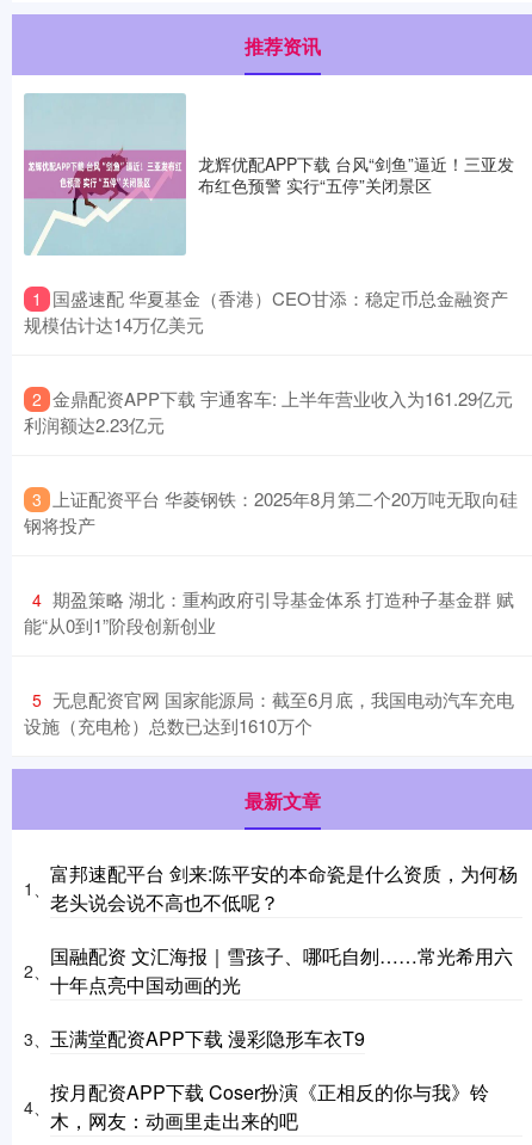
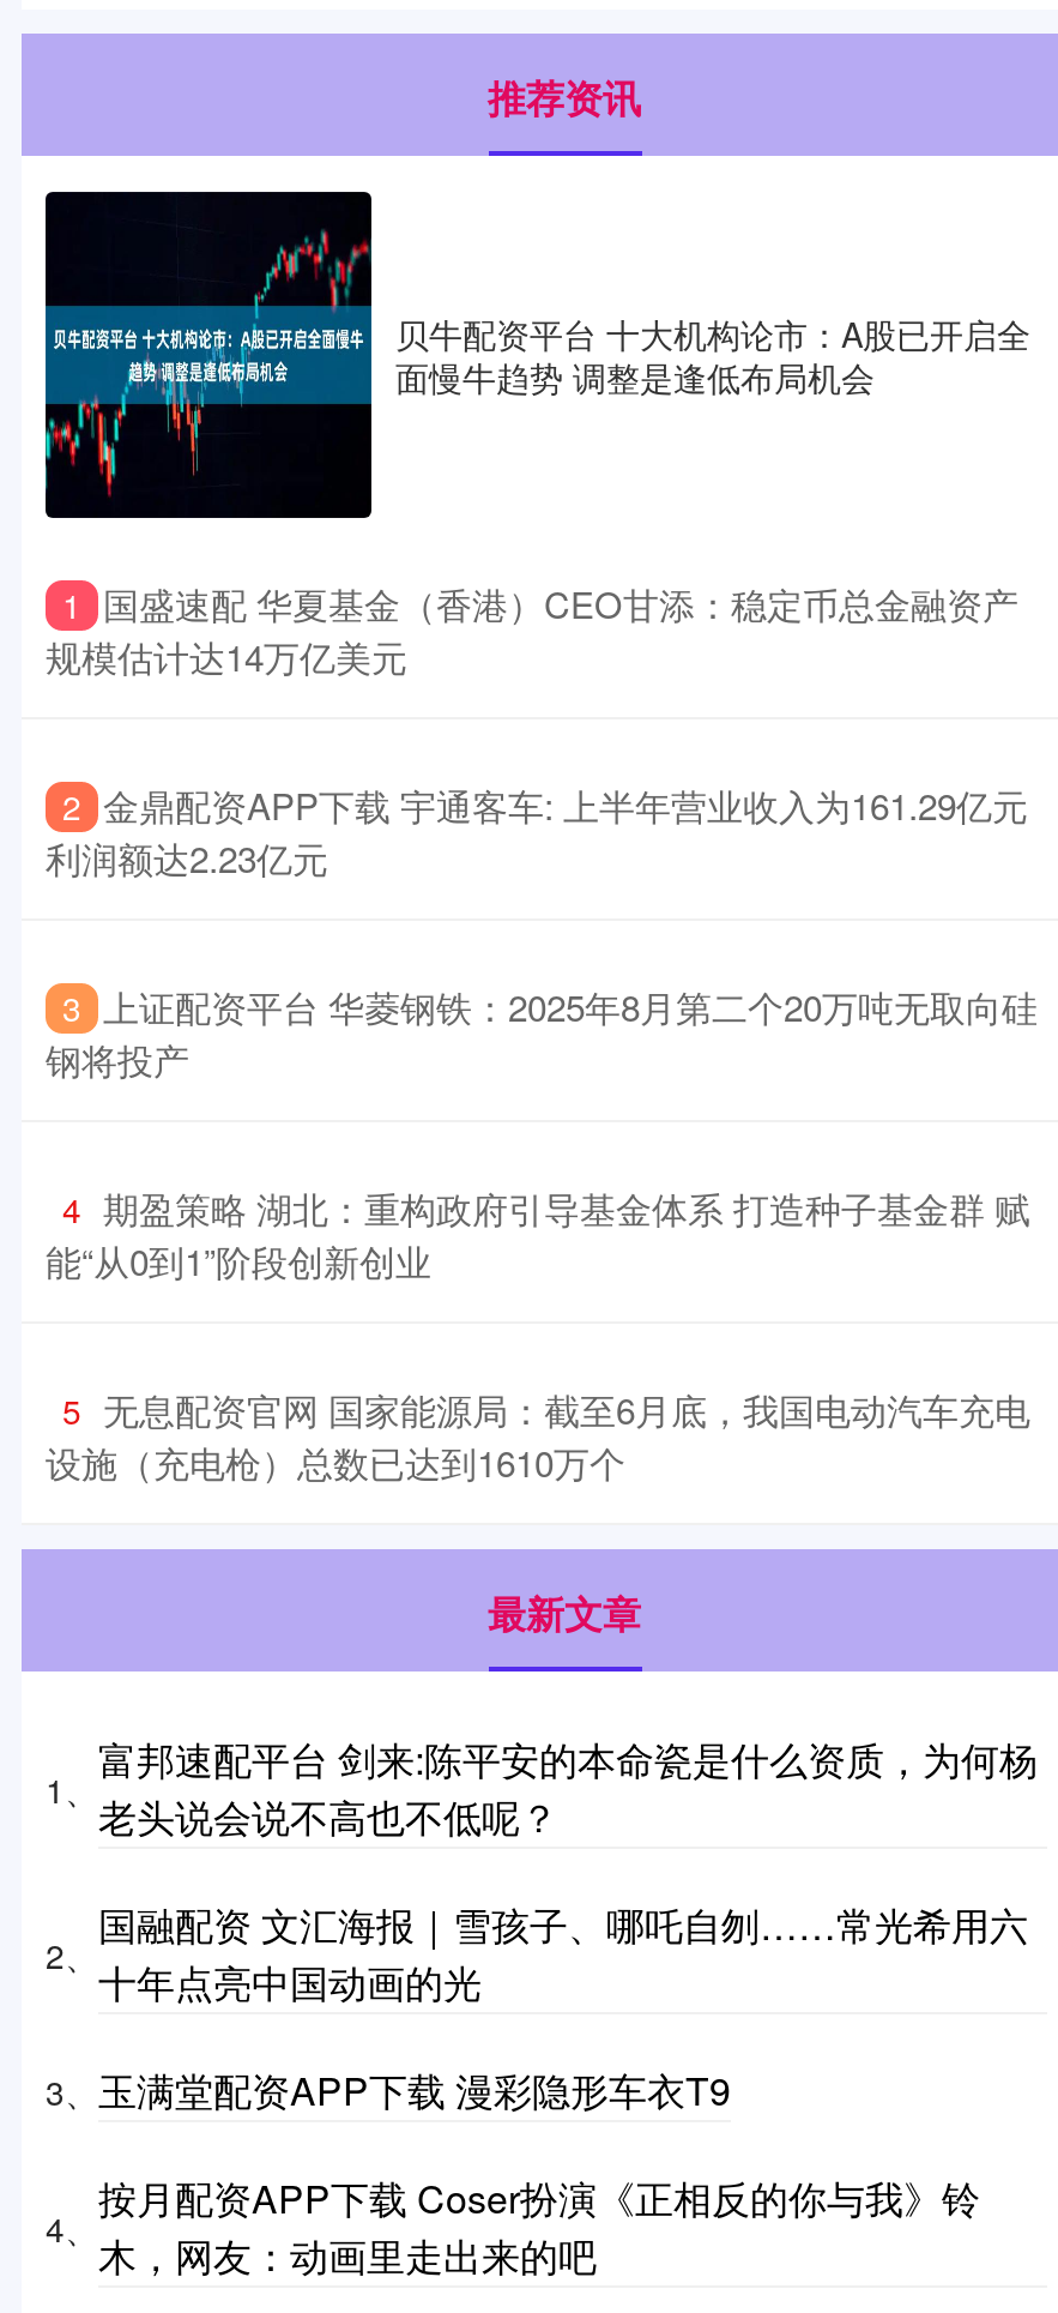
- [image]
- 龙辉优配APP下载 台风“剑鱼”逼近！三亚发
- 布红色预警 实行“五停”关闭景区
+ [image]
+ 贝牛配资平台 十大机构论市：A股已开启全
+ 面慢牛趋势 调整是逢低布局机会
